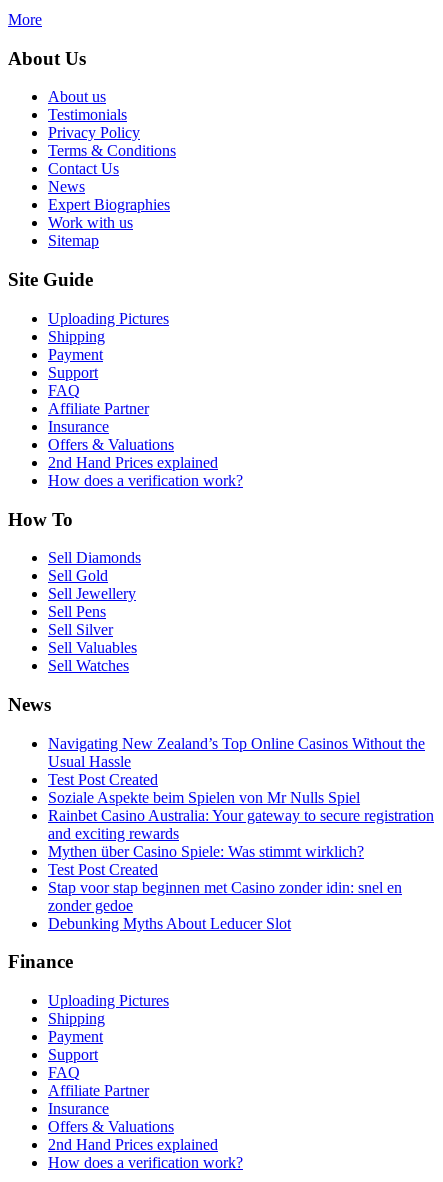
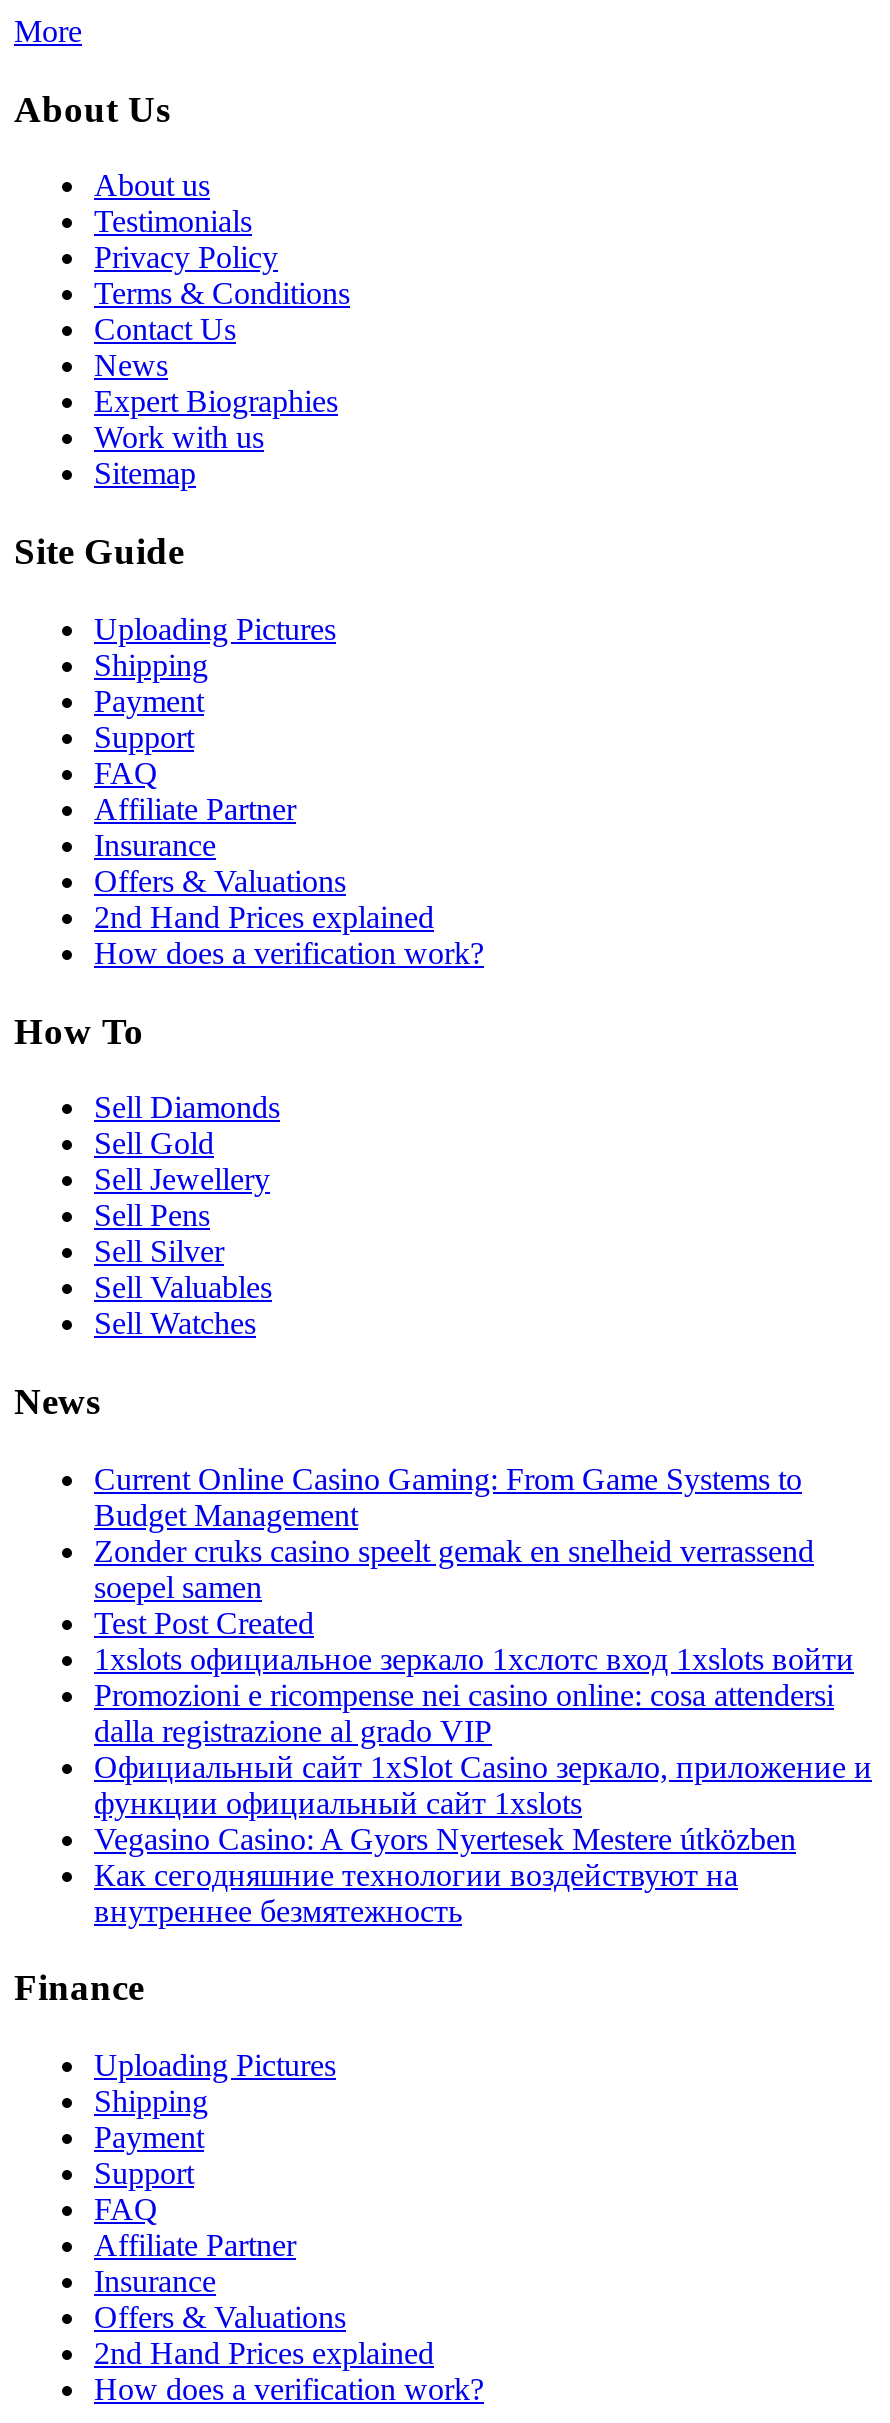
- Navigating New Zealand’s Top Online Casinos Without the
- Usual Hassle
+ Current Online Casino Gaming: From Game Systems to
+ Budget Management
+ Zonder cruks casino speelt gemak en snelheid verrassend
+ soepel samen

- Soziale Aspekte beim Spielen von Mr Nulls Spiel
- Rainbet Casino Australia: Your gateway to secure registration
- and exciting rewards
- Mythen über Casino Spiele: Was stimmt wirklich?
- Test Post Created
- Stap voor stap beginnen met Casino zonder idin: snel en
- zonder gedoe
- Debunking Myths About Leducer Slot
+ 1xslots официальное зеркало 1хслотс вход 1xslots войти
+ Promozioni e ricompense nei casino online: cosa attendersi
+ dalla registrazione al grado VIP
+ Официальный сайт 1xSlot Casino зеркало, приложение и
+ функции официальный сайт 1xslots
+ Vegasino Casino: A Gyors Nyertesek Mestere útközben
+ Как сегодняшние технологии воздействуют на
+ внутреннее безмятежность
